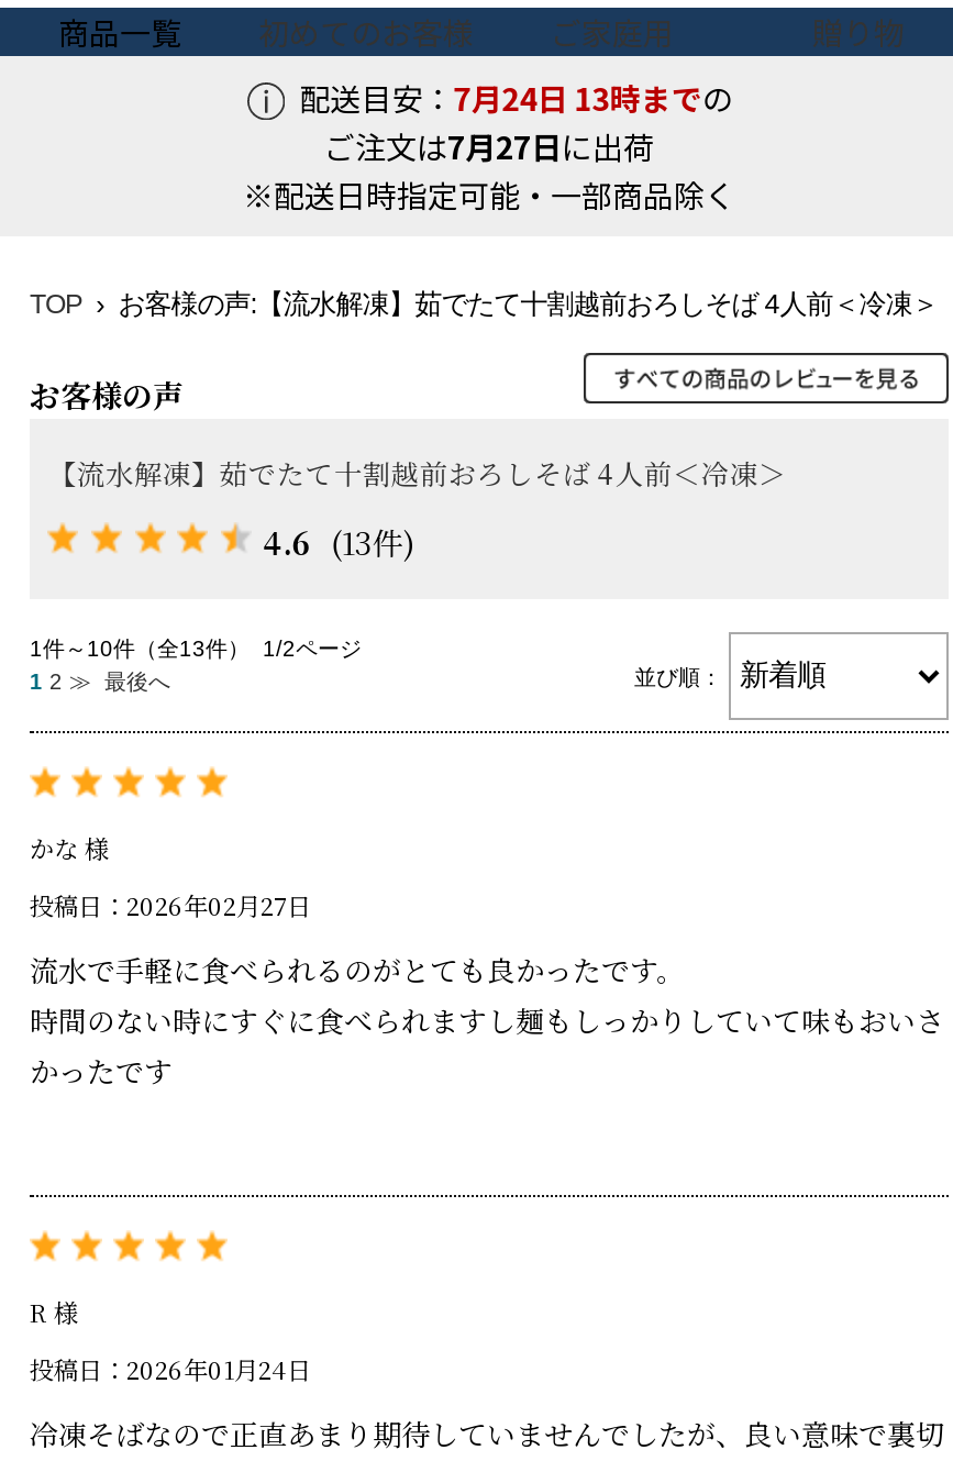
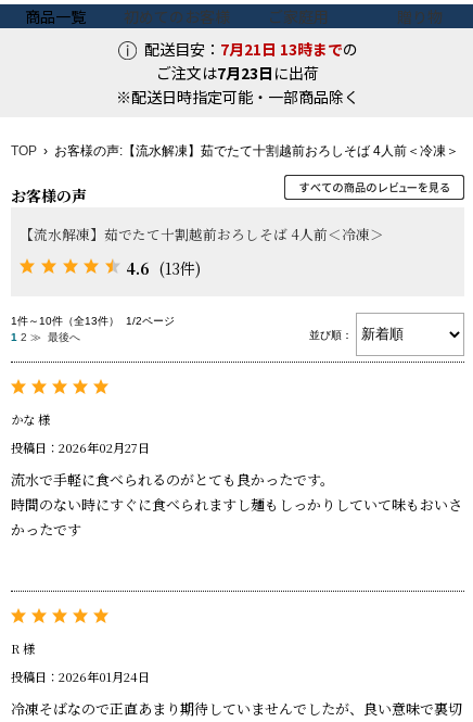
- 配送目安：7月24日13時までの
+ 配送目安：7月21日13時までの

- ご注文は7月27日に出荷
+ ご注文は7月23日に出荷
